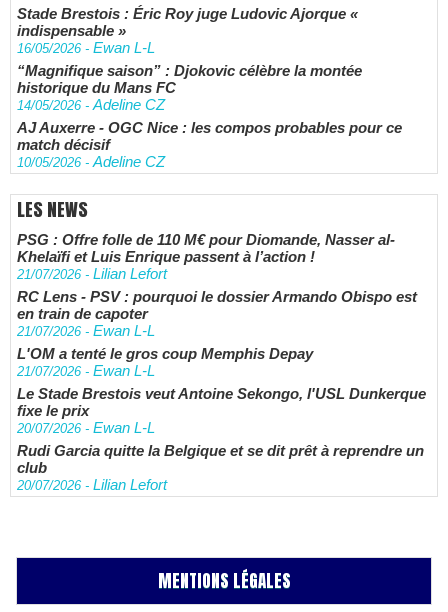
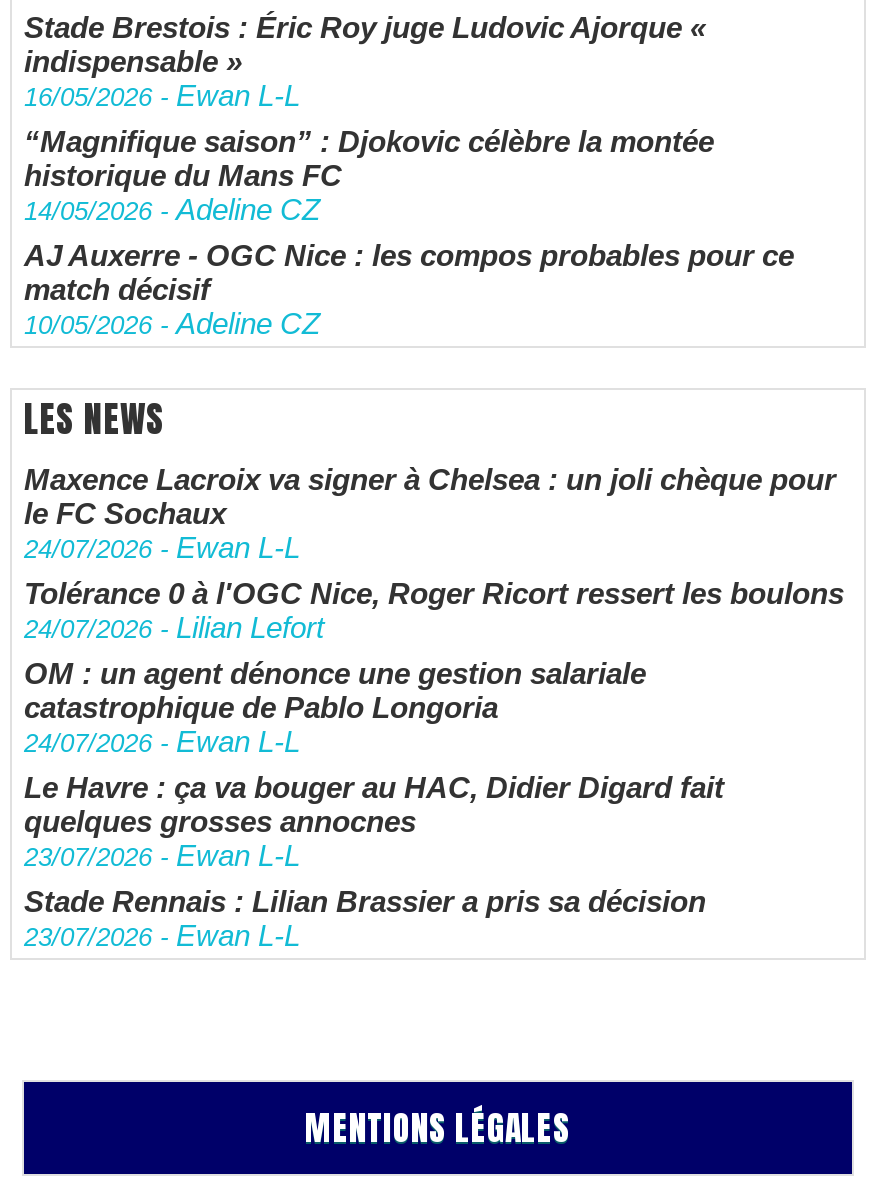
- PSG : Offre folle de 110 M€ pour Diomande, Nasser al-
- Khelaïfi et Luis Enrique passent à l’action !
- 21/07/2026 - Lilian Lefort
- RC Lens - PSV : pourquoi le dossier Armando Obispo est
- en train de capoter
- 21/07/2026 - Ewan L-L
- L'OM a tenté le gros coup Memphis Depay
- 21/07/2026 - Ewan L-L
- Le Stade Brestois veut Antoine Sekongo, l'USL Dunkerque
- fixe le prix
- 20/07/2026 - Ewan L-L
- Rudi Garcia quitte la Belgique et se dit prêt à reprendre un
- club
- 20/07/2026 - Lilian Lefort
+ Maxence Lacroix va signer à Chelsea : un joli chèque pour
+ le FC Sochaux
+ 24/07/2026 - Ewan L-L
+ Tolérance 0 à l'OGC Nice, Roger Ricort ressert les boulons
+ 24/07/2026 - Lilian Lefort
+ OM : un agent dénonce une gestion salariale
+ catastrophique de Pablo Longoria
+ 24/07/2026 - Ewan L-L
+ Le Havre : ça va bouger au HAC, Didier Digard fait
+ quelques grosses annocnes
+ 23/07/2026 -Ewan L-L
+ Stade Rennais : Lilian Brassier a pris sa décision
+ 23/07/2026 - Ewan L-L
